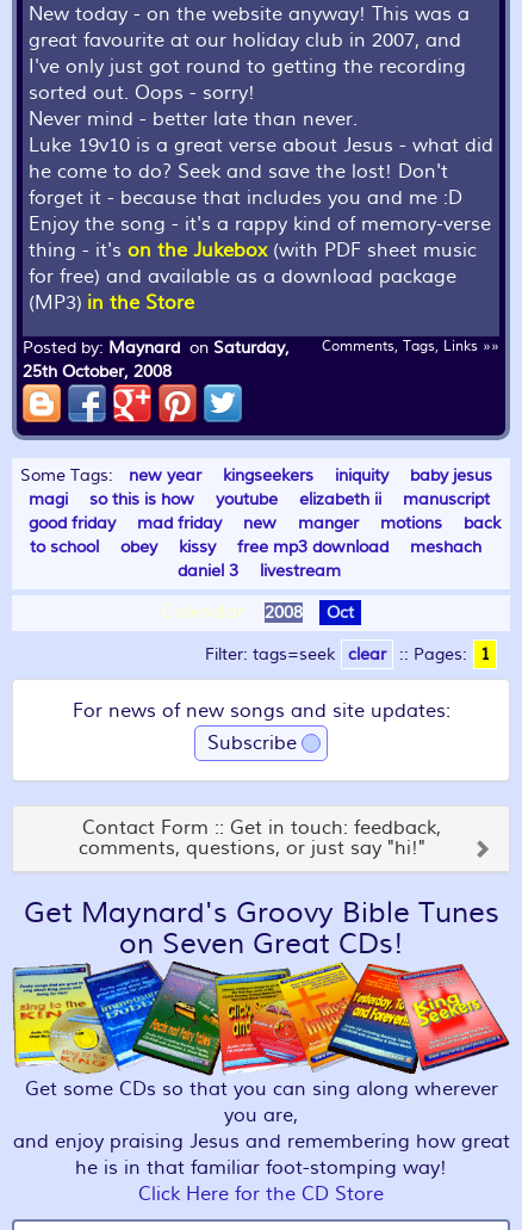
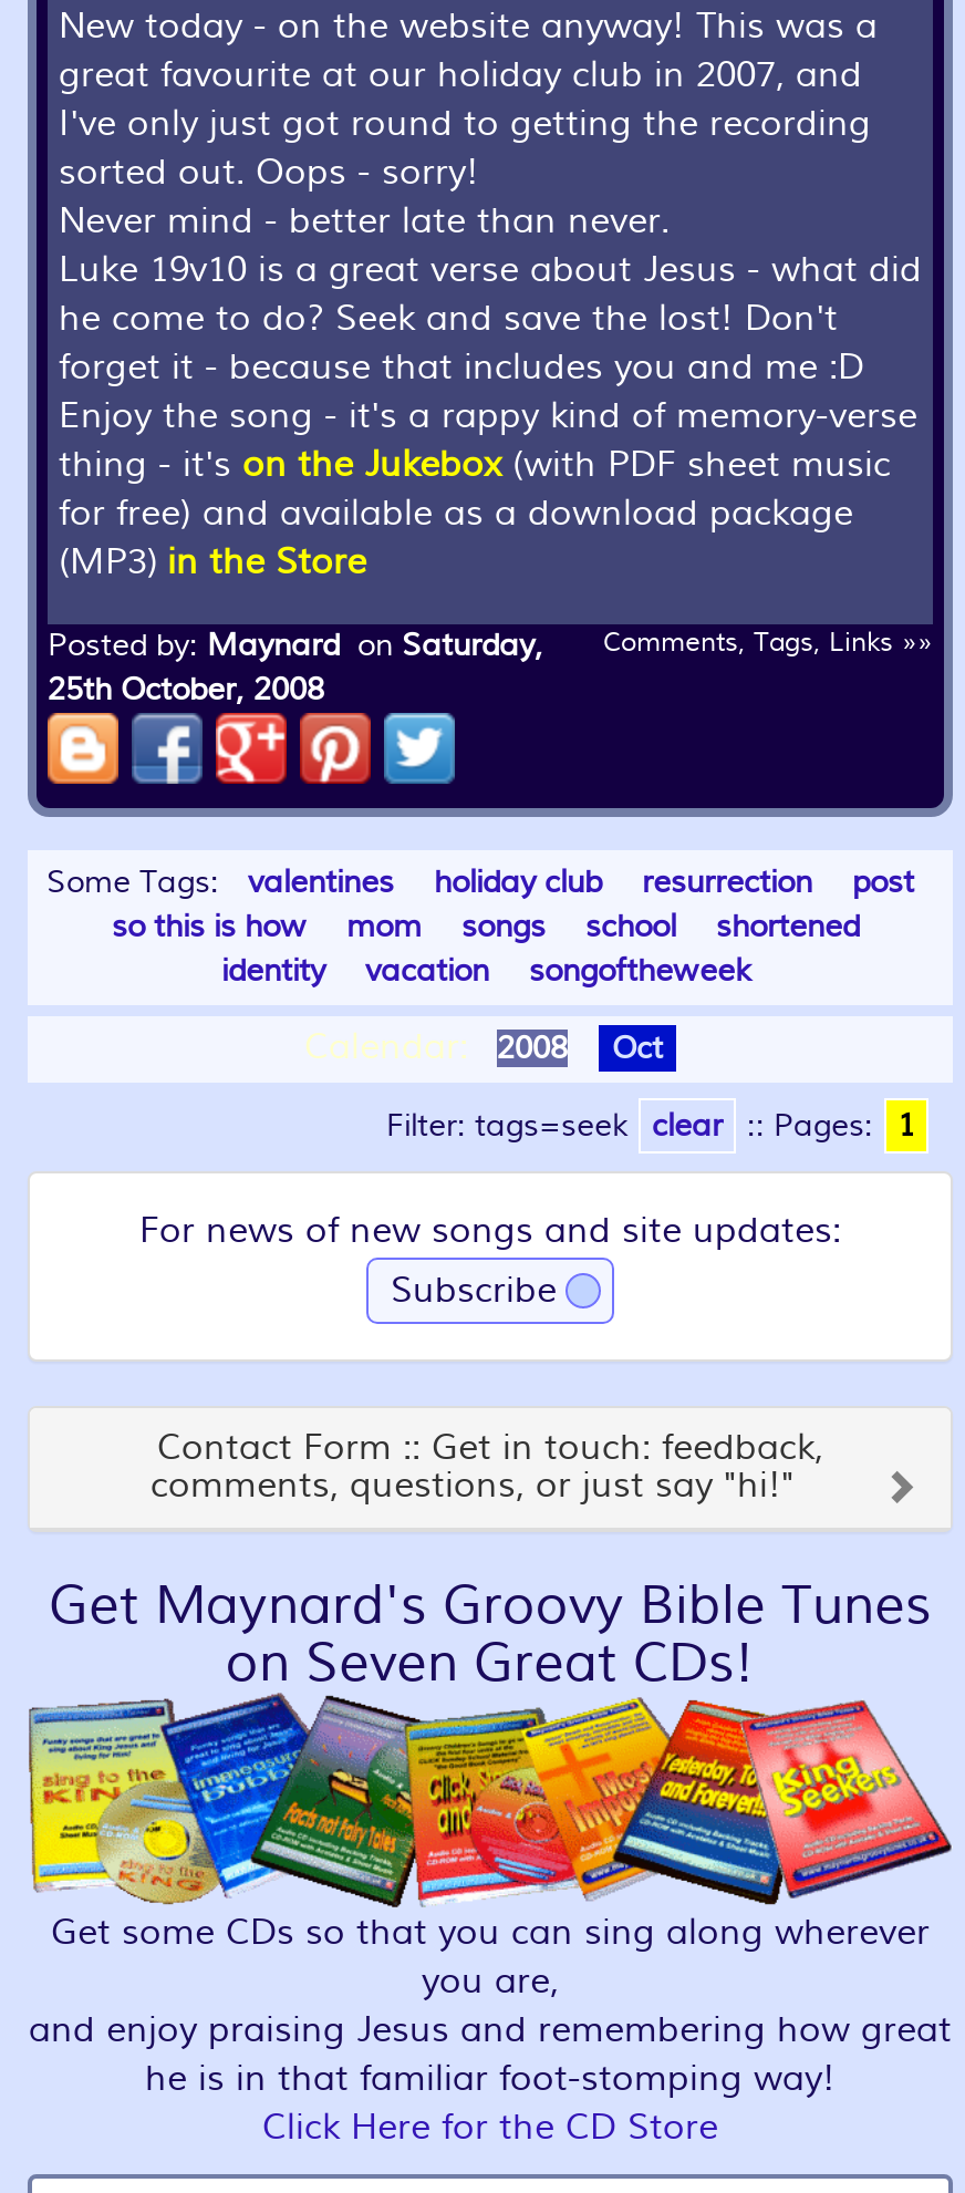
- Some Tags: new year
- kingseekers
- iniquity
- baby jesus
- magi
+ Some Tags: valentines
+ holiday club
+ resurrection
+ post

- youtube
- elizabeth ii
- manuscript
- good friday
- mad friday
- new
- manger
- motions
- back
- to school
- obey
- kissy
- free mp3 download
- meshach
- daniel 3
- livestream
+ mom
+ songs
+ school
+ shortened
+ identity
+ vacation
+ songoftheweek
